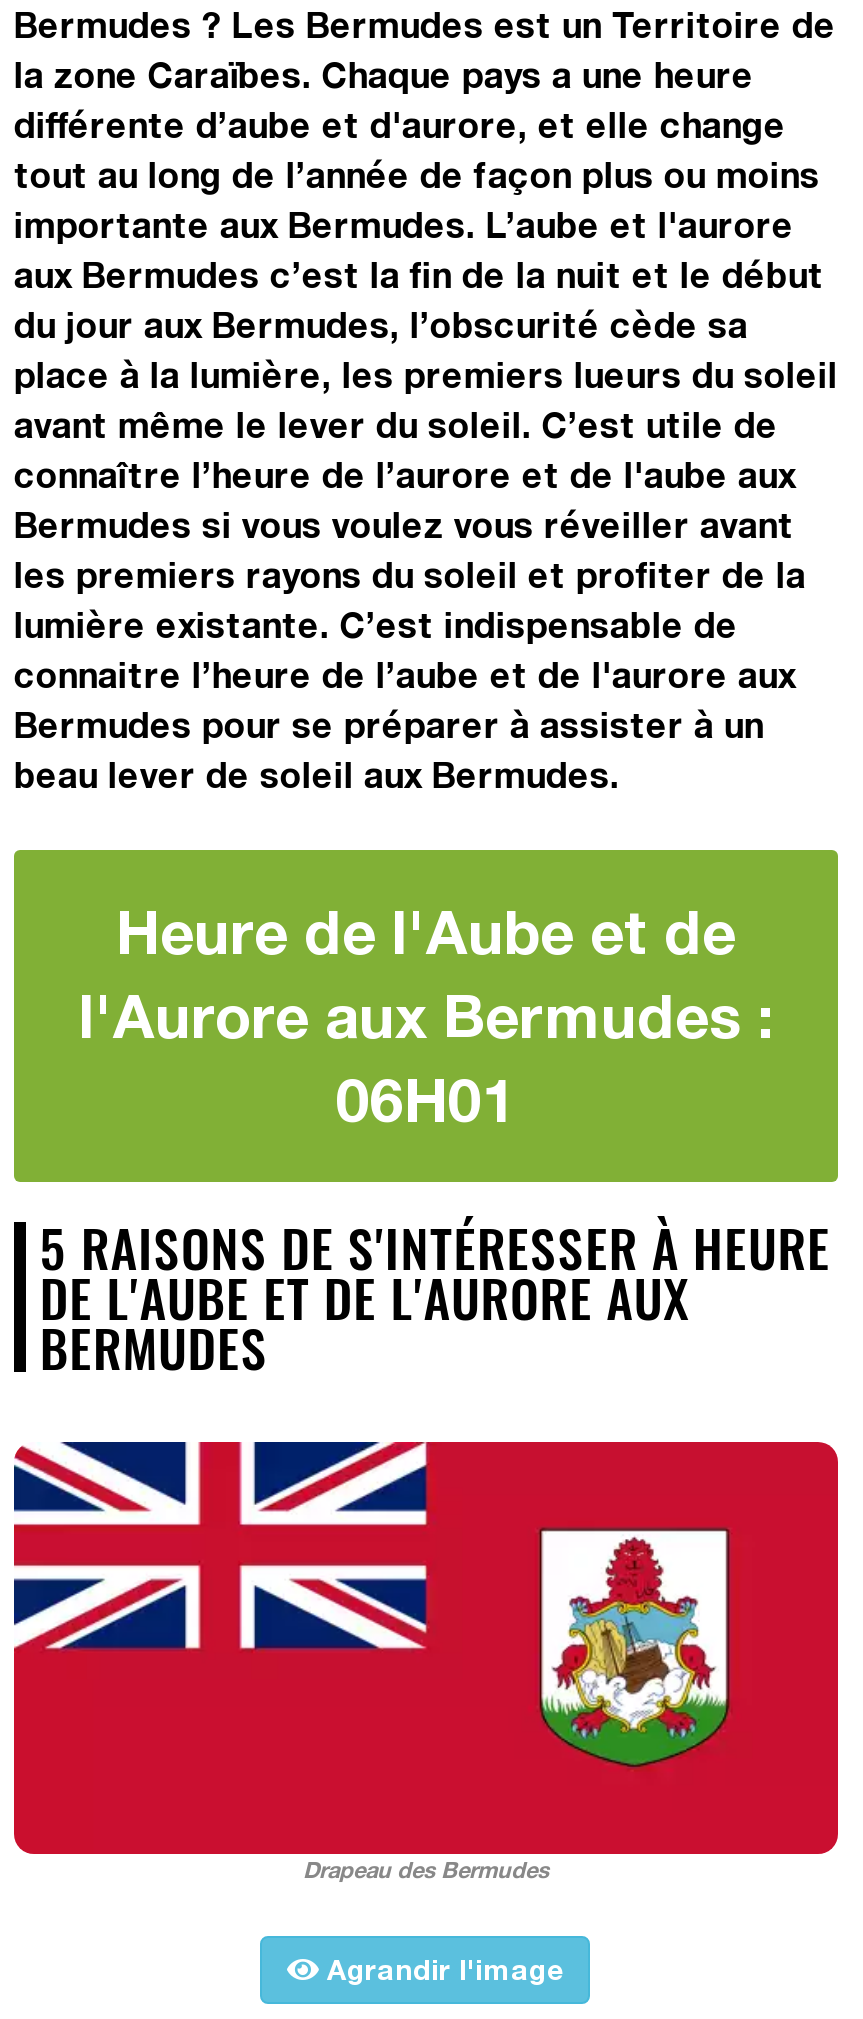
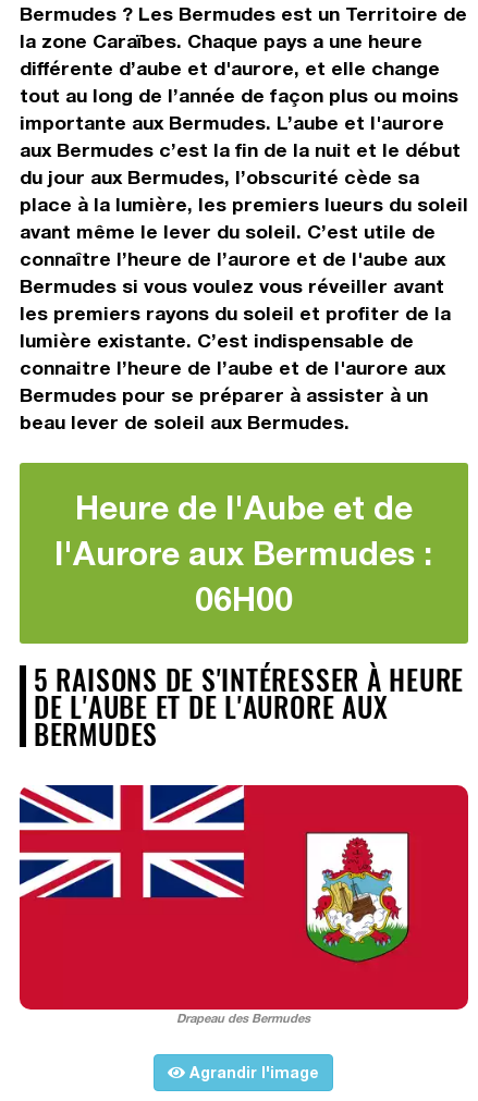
- 06H01
+ 06H00
